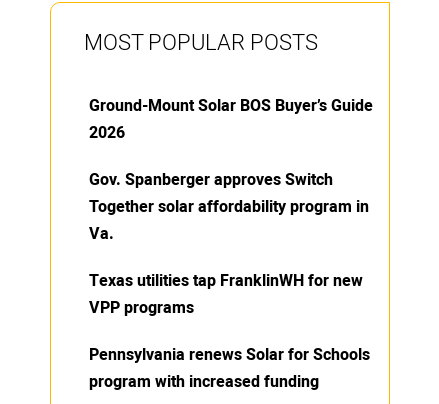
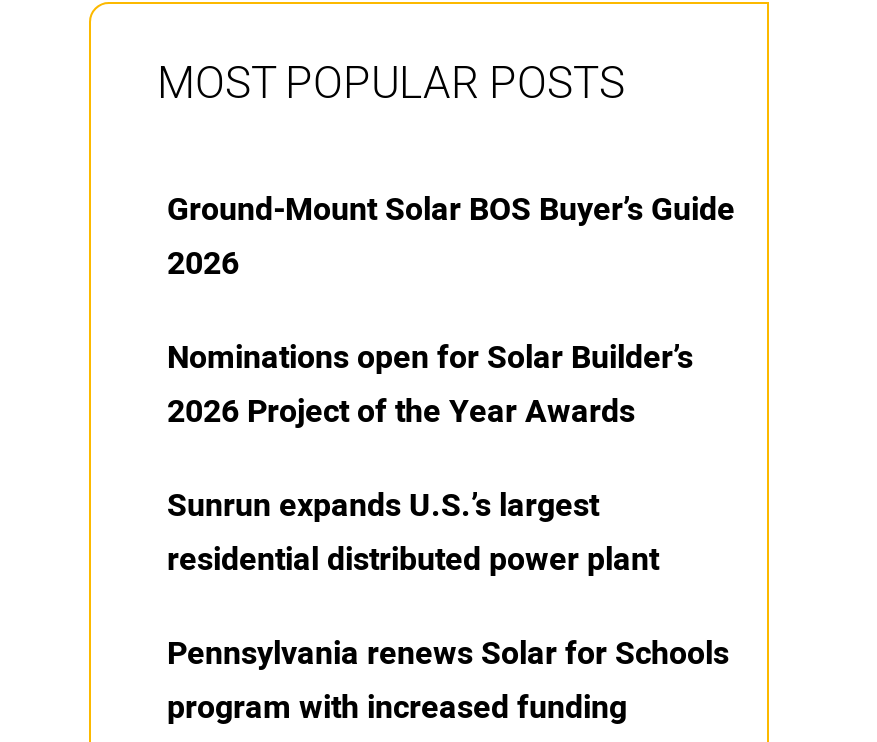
- Gov. Spanberger approves Switch
- Together solar affordability program in
- Va.
+ Nominations open for Solar Builder’s
+ 2026 Project of the Year Awards

- Texas utilities tap FranklinWH for new
- VPP programs
+ Sunrun expands U.S.’s largest
+ residential distributed power plant
